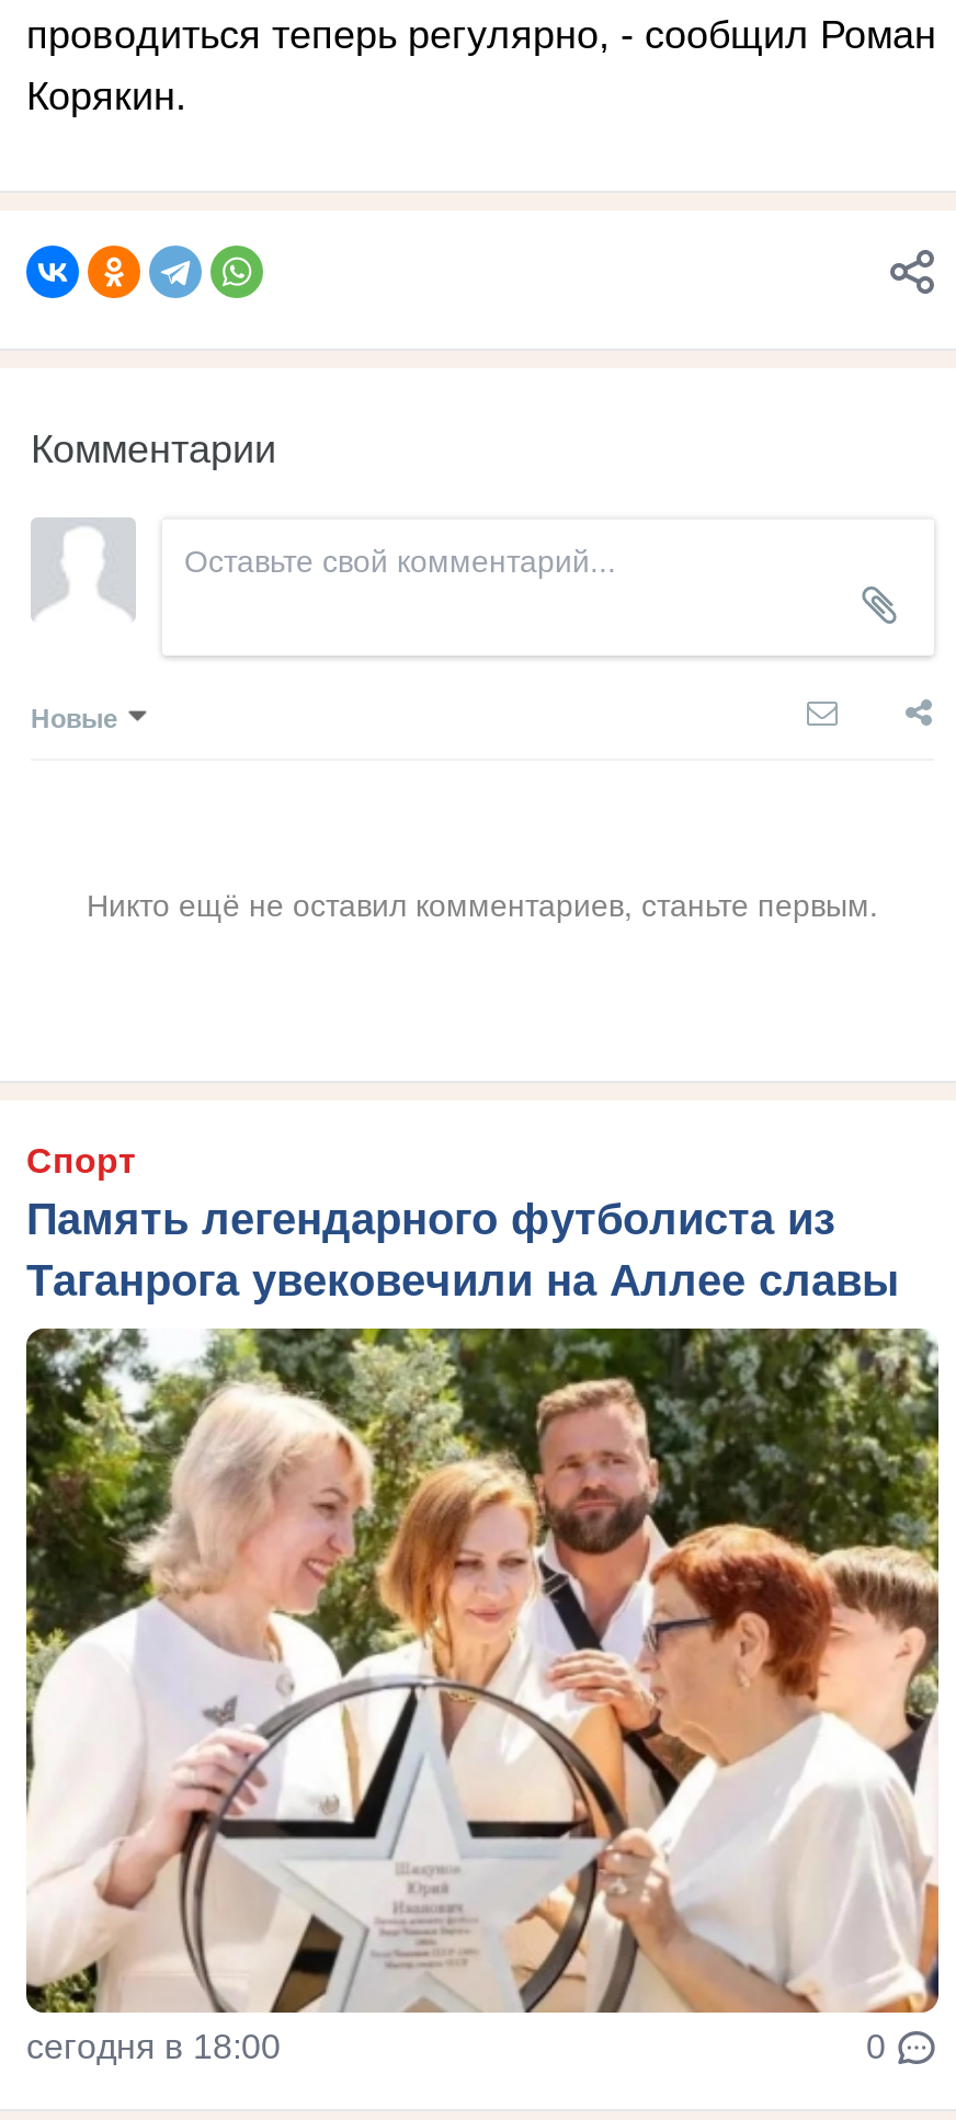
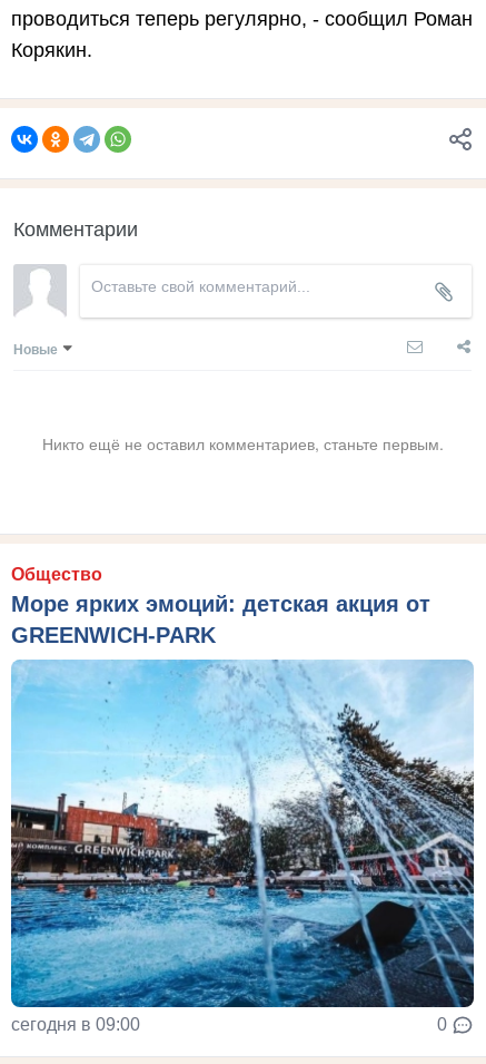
- Спорт
- Память легендарного футболиста из
- Таганрога увековечили на Аллее славы
+ Общество
+ Море ярких эмоций: детская акция от
+ GREENWICH-PARK

- [image]
- сегодня в 18:00
+ [image]
+ сегодня в 09:00
